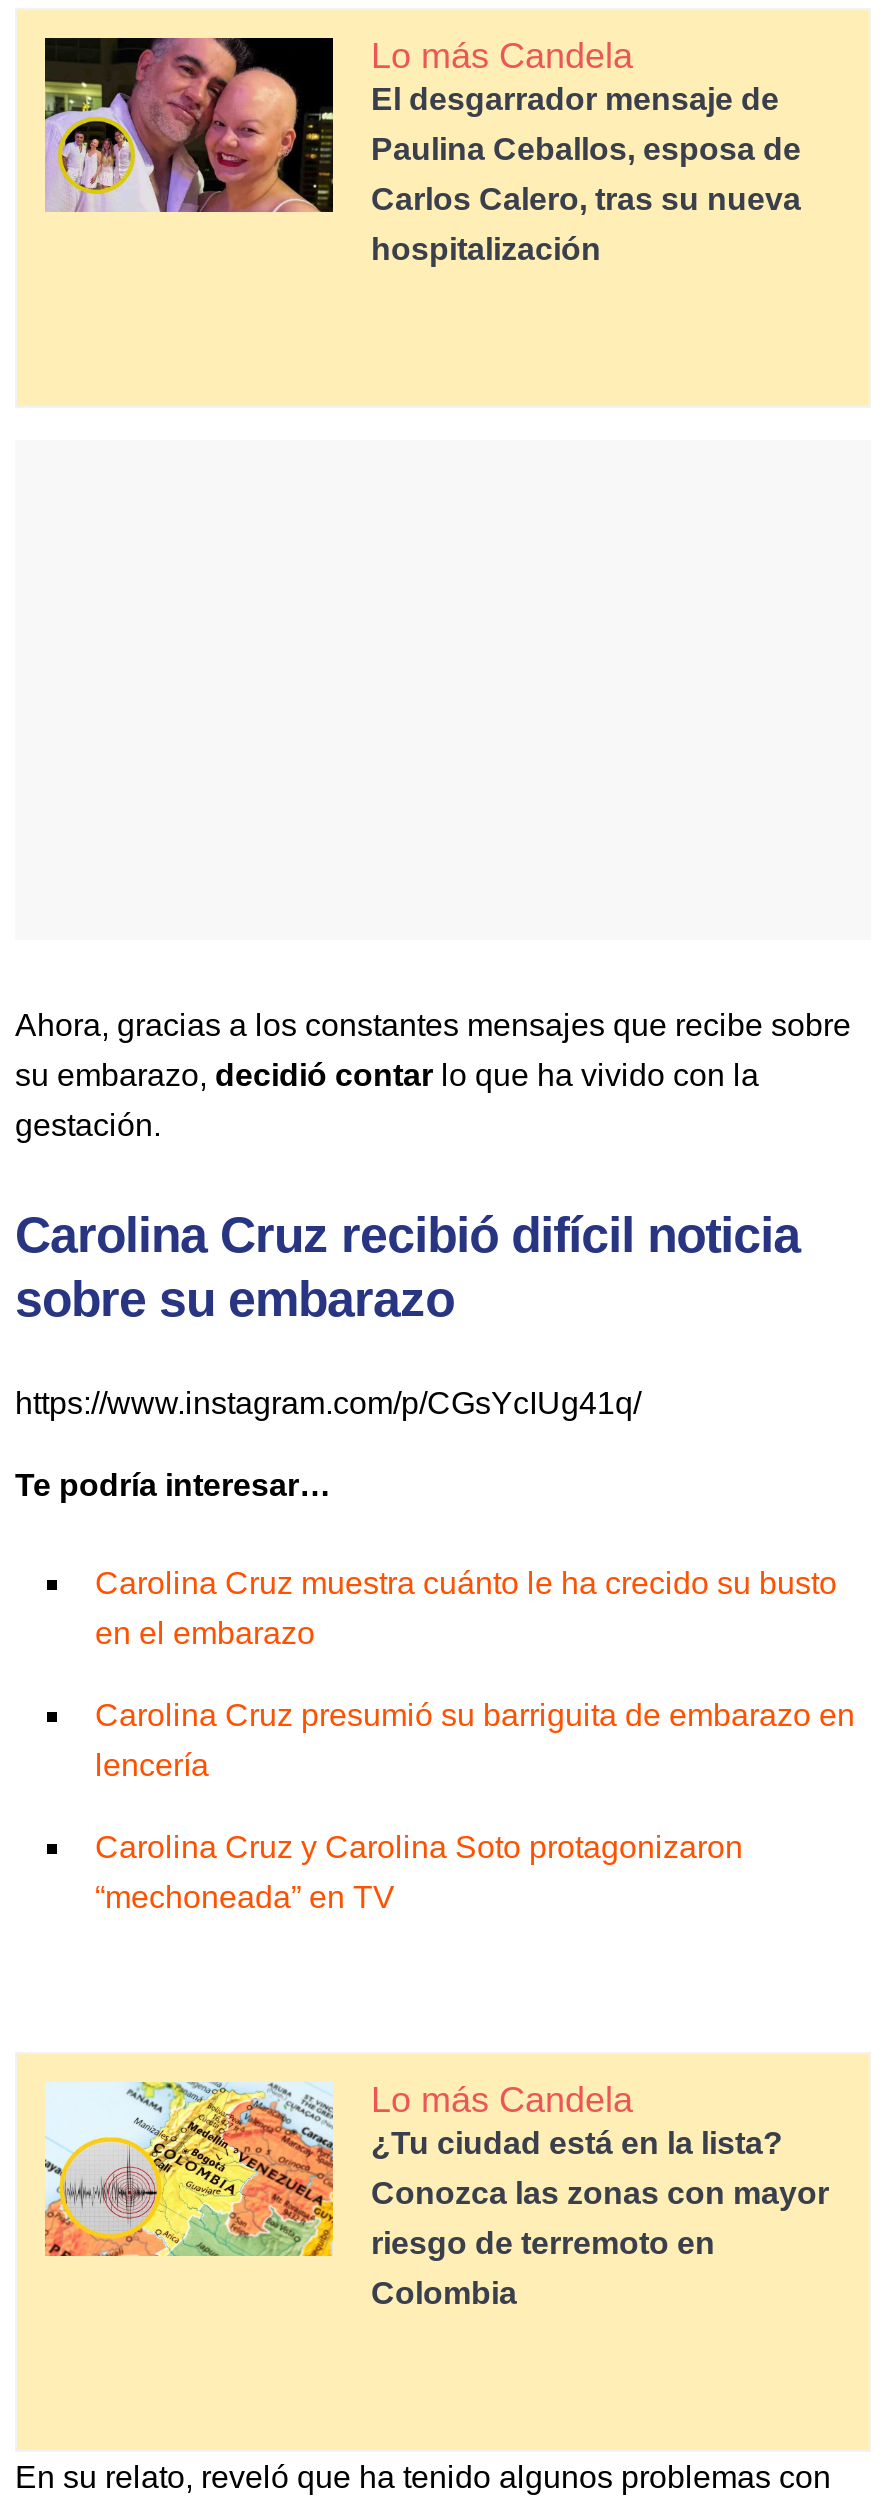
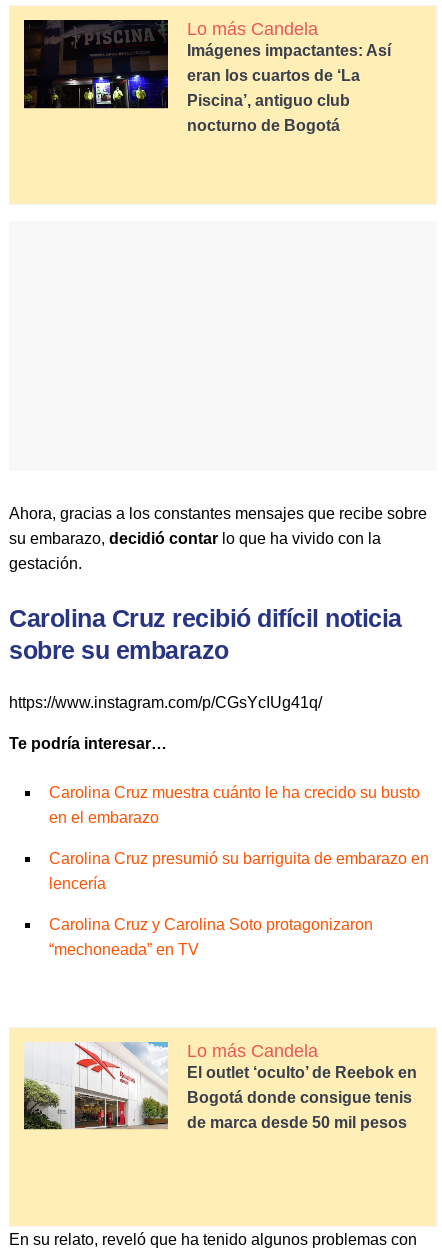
- [image]
- El desgarrador mensaje de
+ [image]
+ Imágenes impactantes: Así

- Paulina Ceballos, esposa de
+ eran los cuartos de ‘La

- Carlos Calero, tras su nueva
+ Piscina’, antiguo club

- hospitalización
+ nocturno de Bogotá

- [image]
- ¿Tu ciudad está en la lista?
- Conozca las zonas con mayor
- riesgo de terremoto en
- Colombia
+ [image]
+ El outlet ‘oculto’ de Reebok en
+ Bogotá donde consigue tenis
+ de marca desde 50 mil pesos
